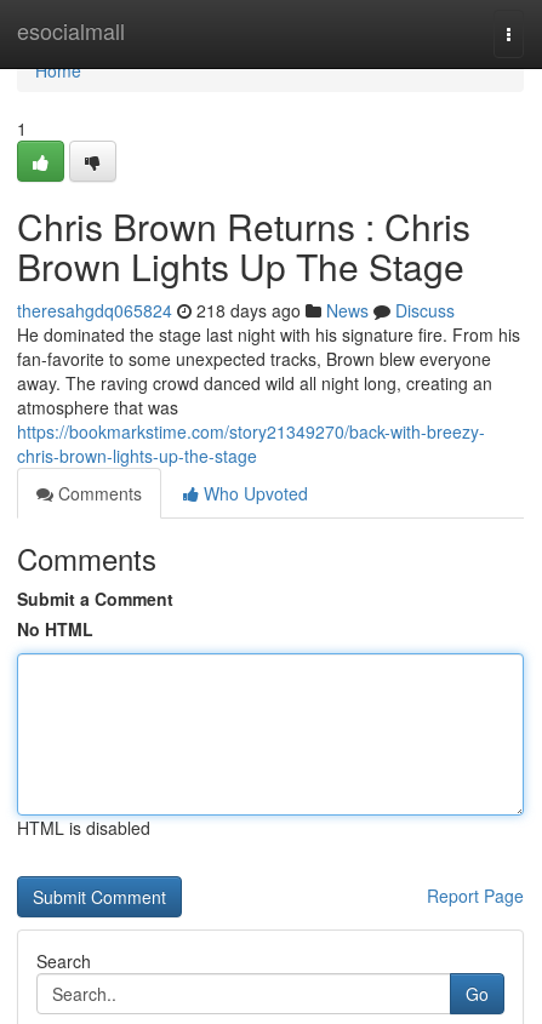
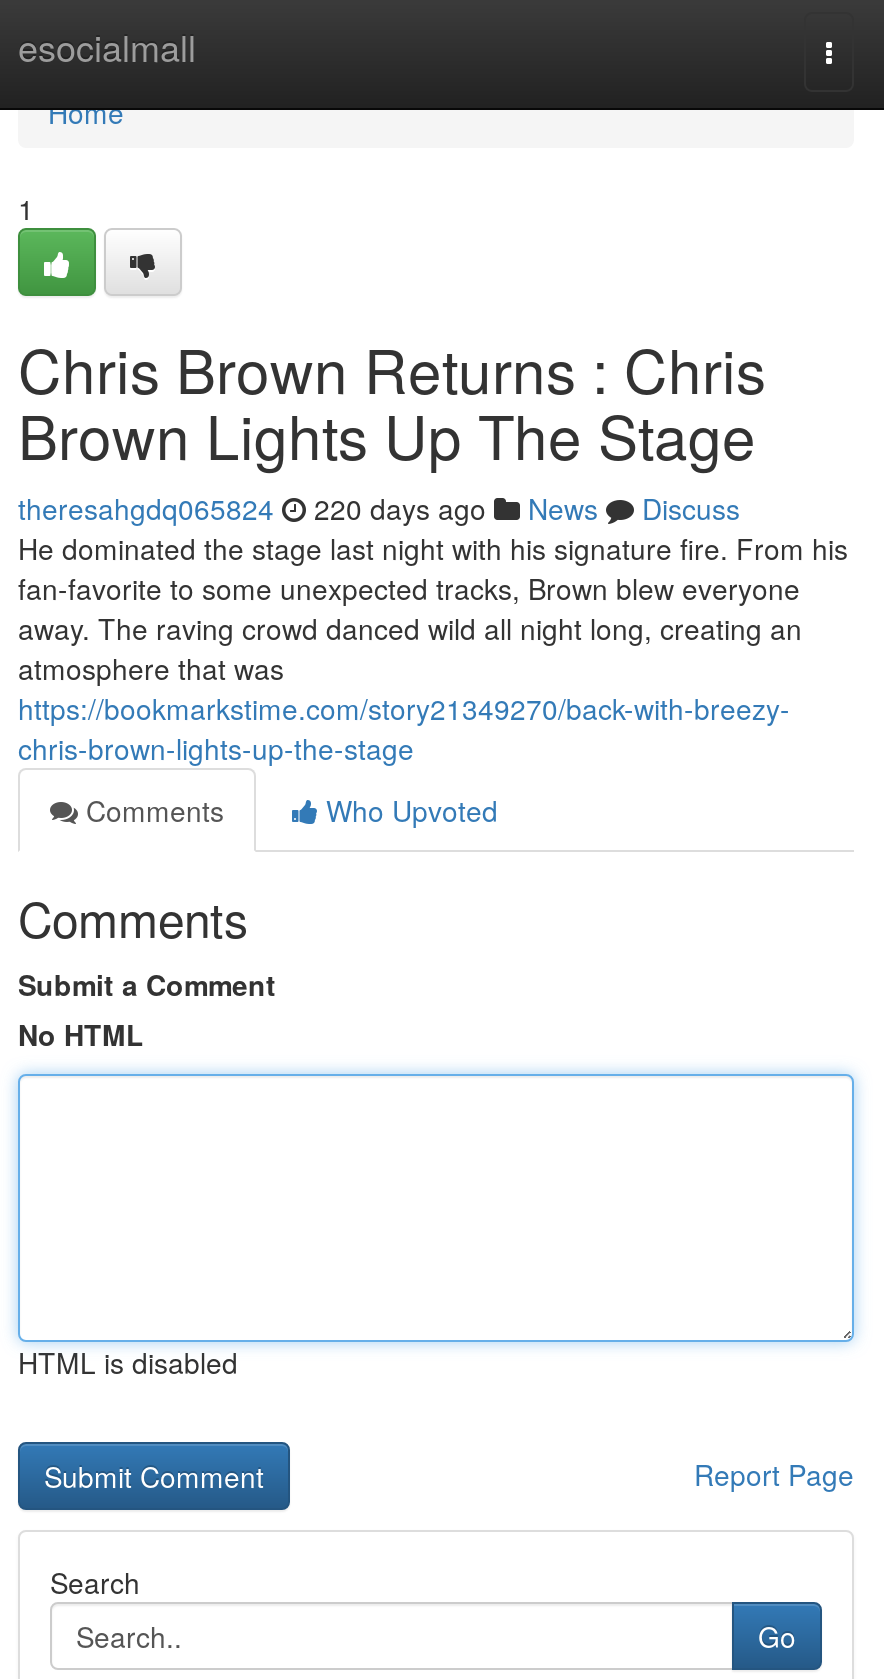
- theresahgdq065824 218 days ago News Discuss
+ theresahgdq065824 220 days ago News Discuss
